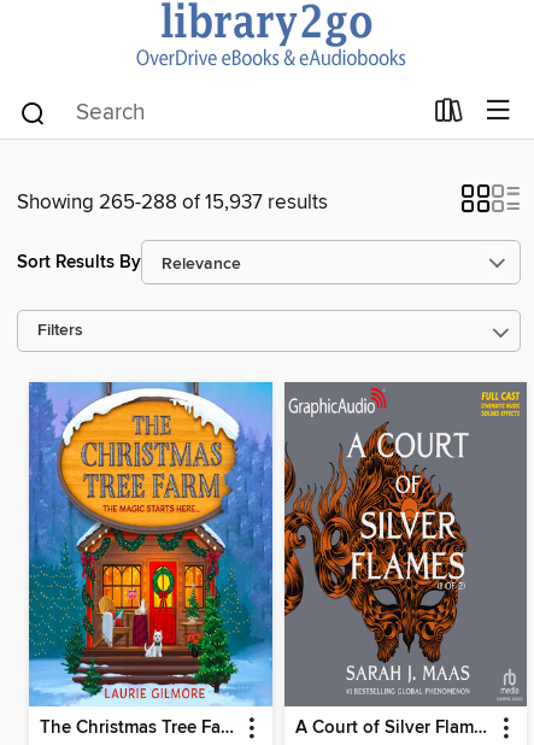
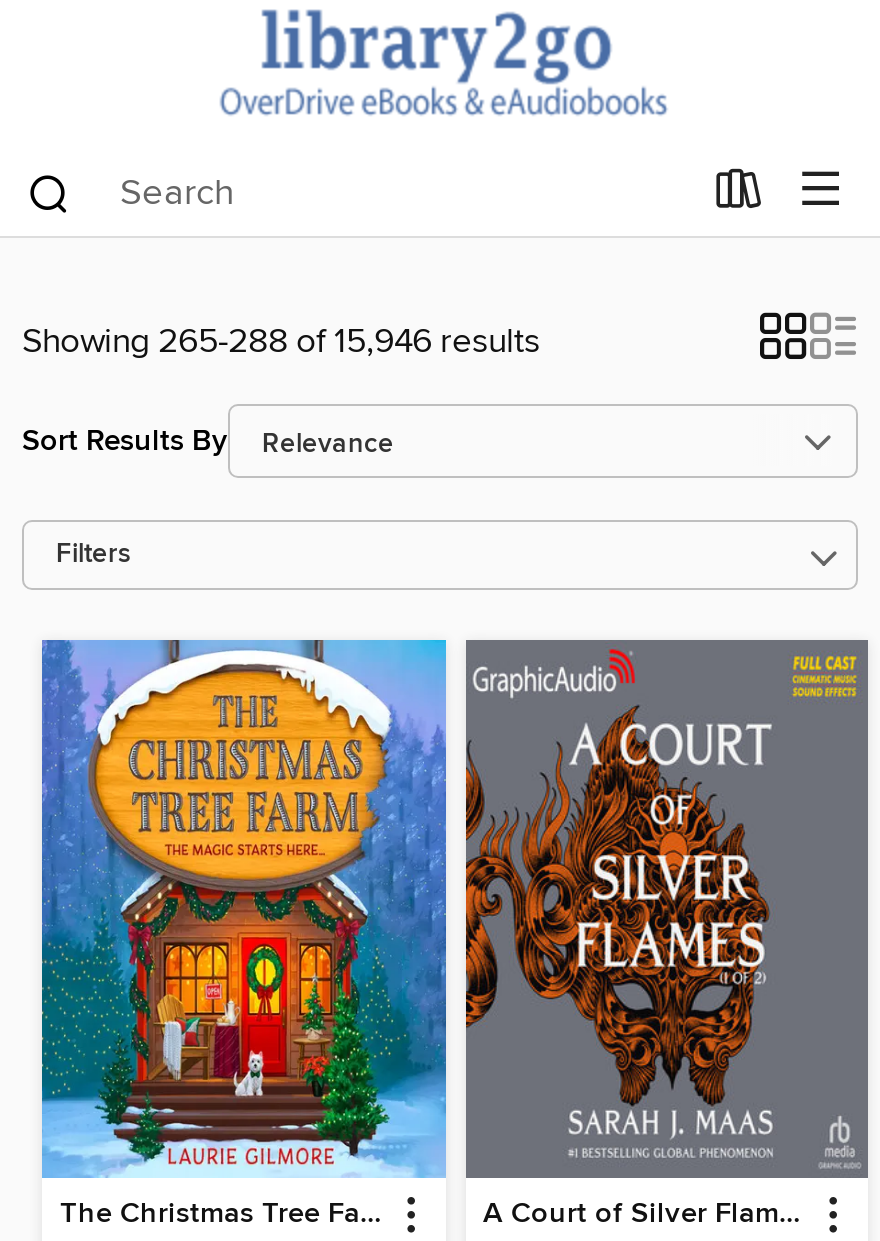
- Showing 265-288 of 15,937 results
+ Showing 265-288 of 15,946 results
